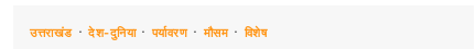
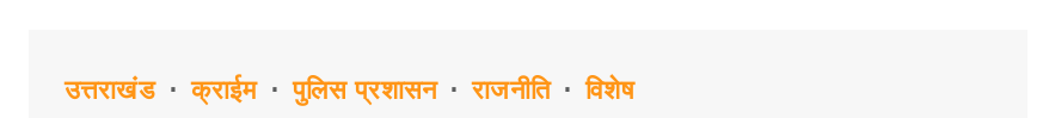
- देश-दुनिया
- पर्यावरण
- मौसम
+ क्राईम
+ पुलिस प्रशासन
+ राजनीति
